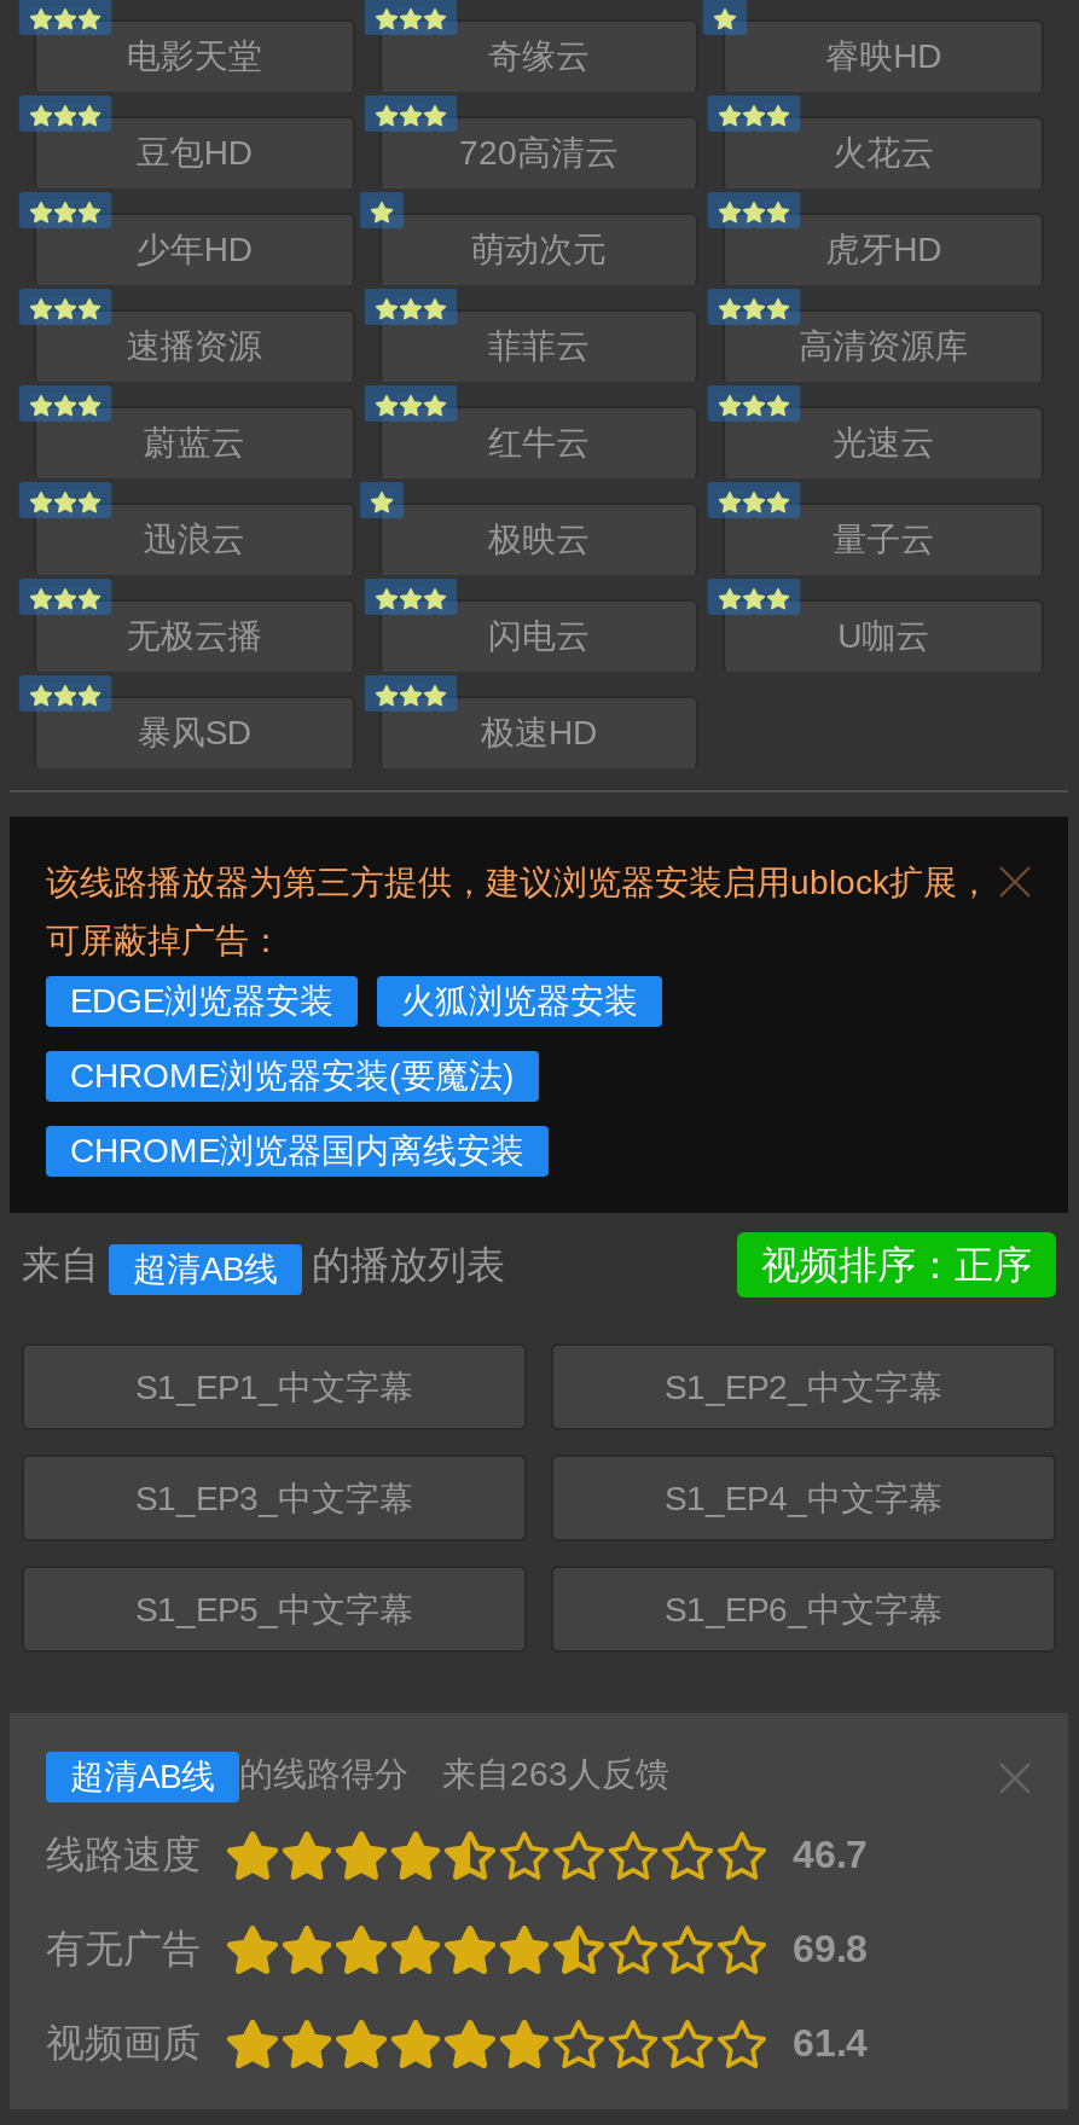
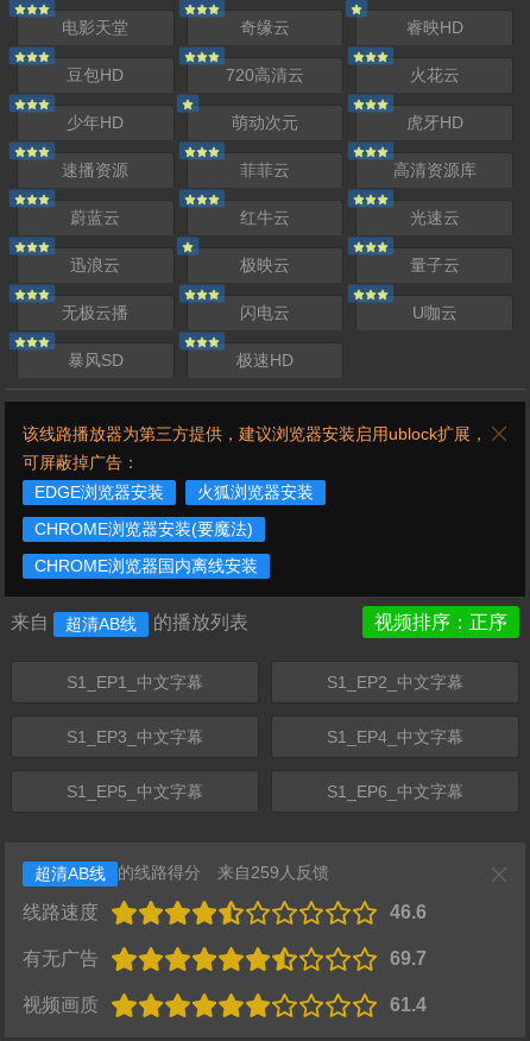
- 超清AB线 的线路得分 来自263人反馈
+ 超清AB线 的线路得分 来自259人反馈

- 46.7
+ 46.6

- 69.8
+ 69.7
